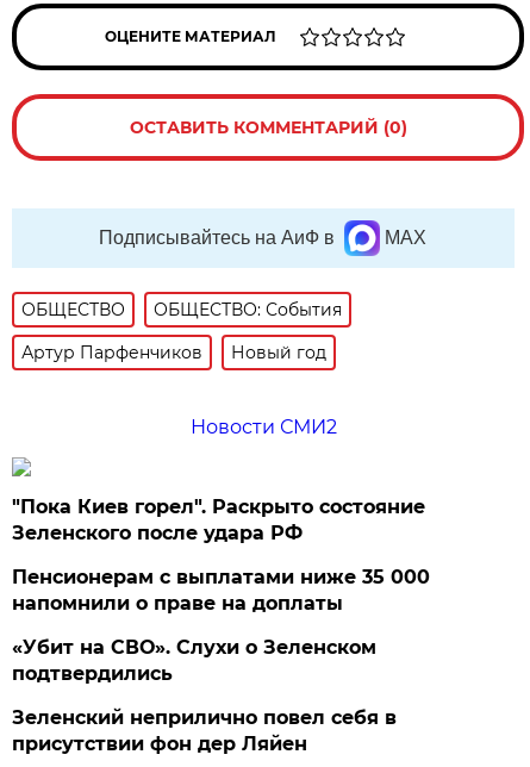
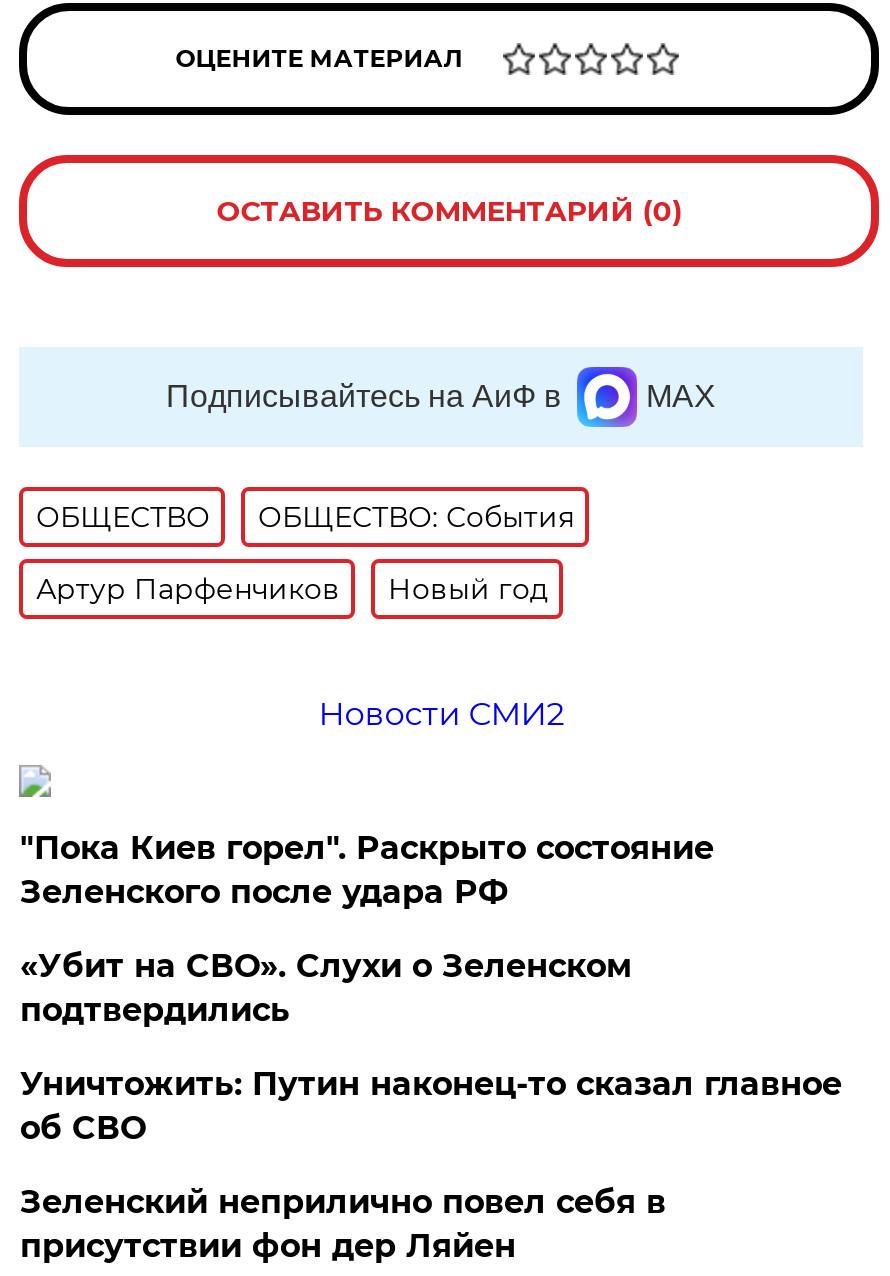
- Пенсионерам с выплатами ниже 35 000
- напомнили о праве на доплаты

moved up: «Убит на СВО». Слухи о Зеленском | подтвердились

+ Уничтожить: Путин наконец-то сказал главное
+ об СВО
